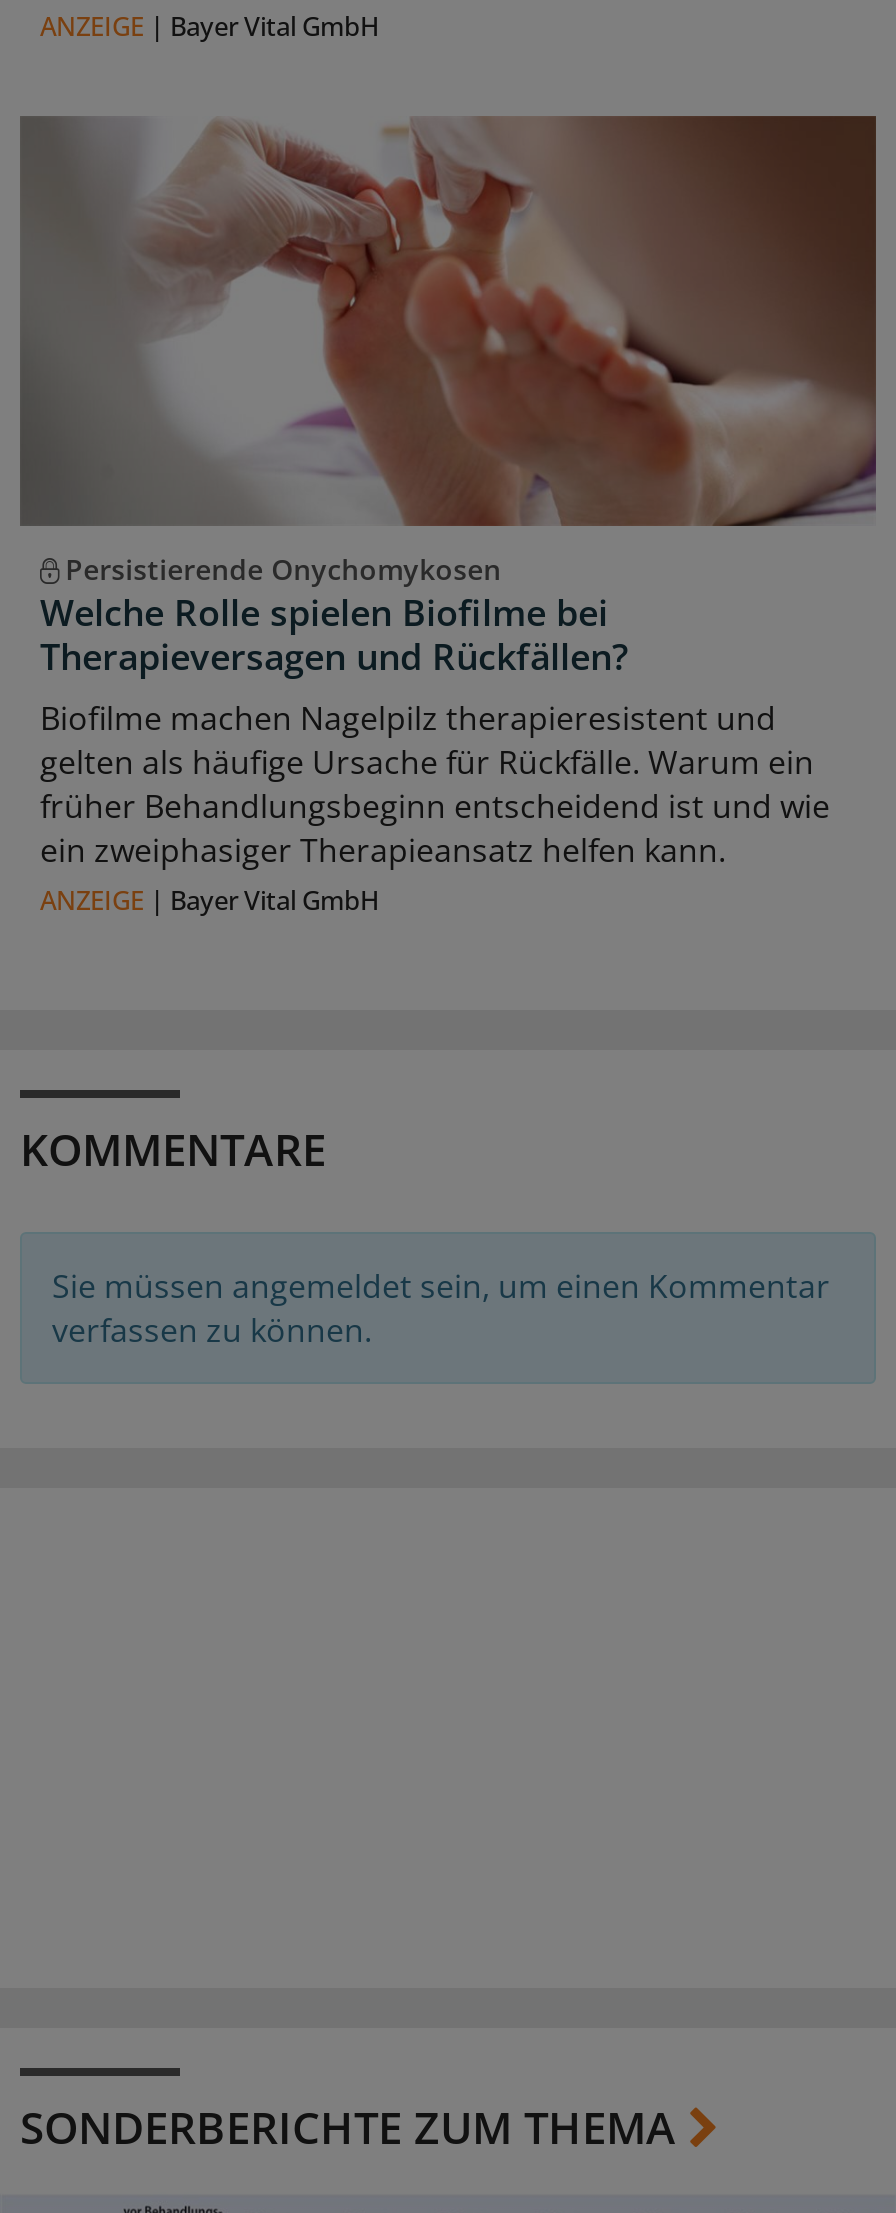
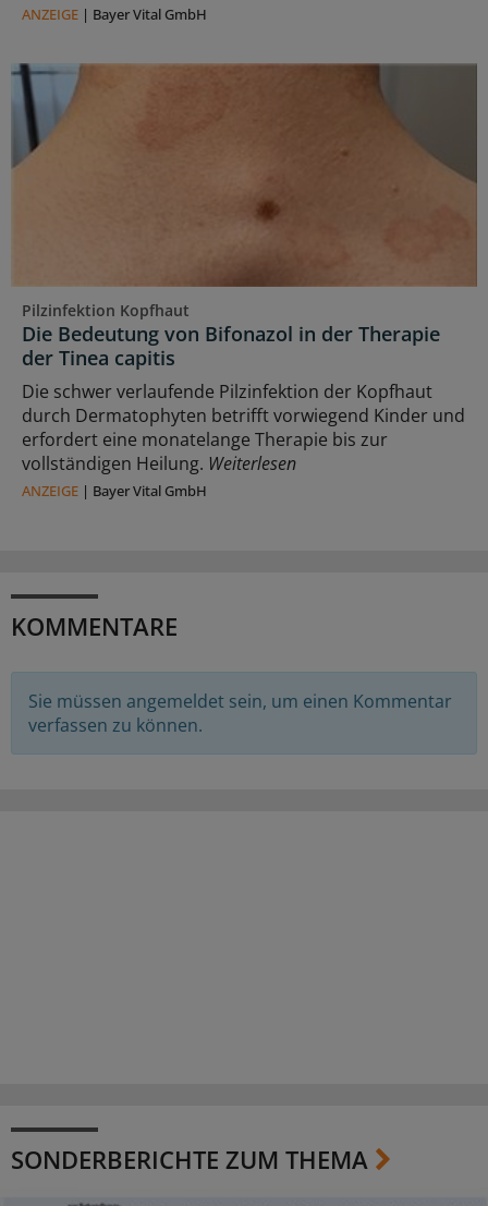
- [image]
- Persistierende Onychomykosen
- Welche Rolle spielen Biofilme bei
- Therapieversagen und Rückfällen?
- Biofilme machen Nagelpilz therapieresistent und
- gelten als häufige Ursache für Rückfälle. Warum ein
- früher Behandlungsbeginn entscheidend ist und wie
- ein zweiphasiger Therapieansatz helfen kann.
+ [image]
+ Pilzinfektion Kopfhaut
+ Die Bedeutung von Bifonazol in der Therapie
+ der Tinea capitis
+ Die schwer verlaufende Pilzinfektion der Kopfhaut
+ durch Dermatophyten betrifft vorwiegend Kinder und
+ erfordert eine monatelange Therapie bis zur
+ vollständigen Heilung. Weiterlesen
